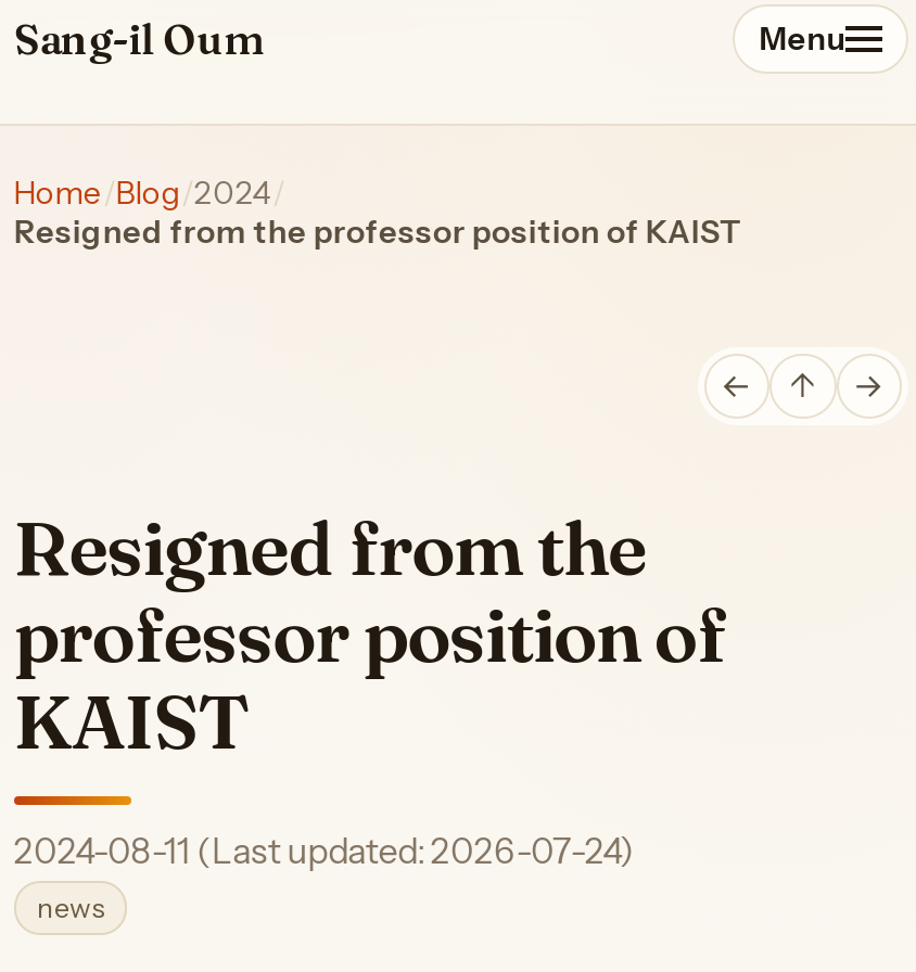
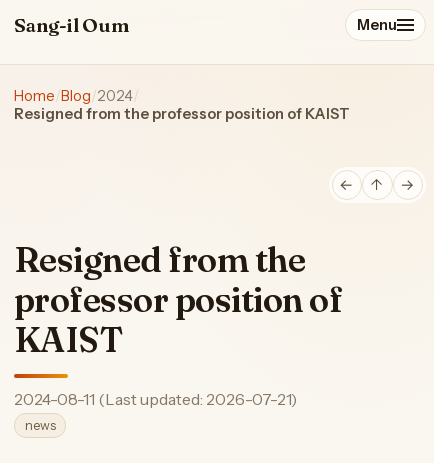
- 2024-08-11 (Last updated: 2026-07-24)
+ 2024-08-11 (Last updated: 2026-07-21)
